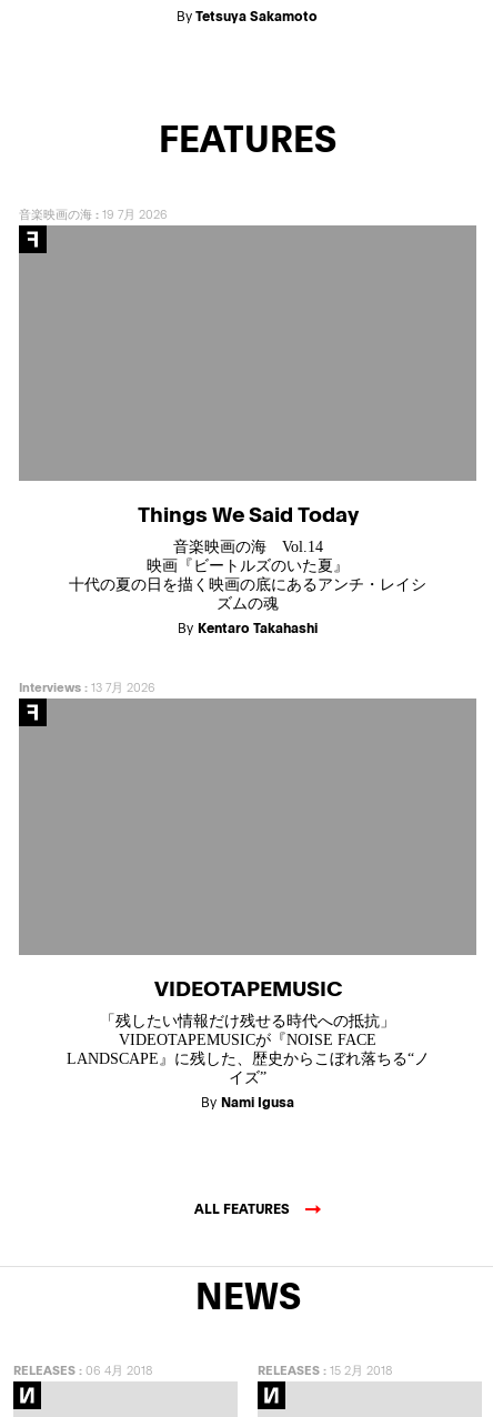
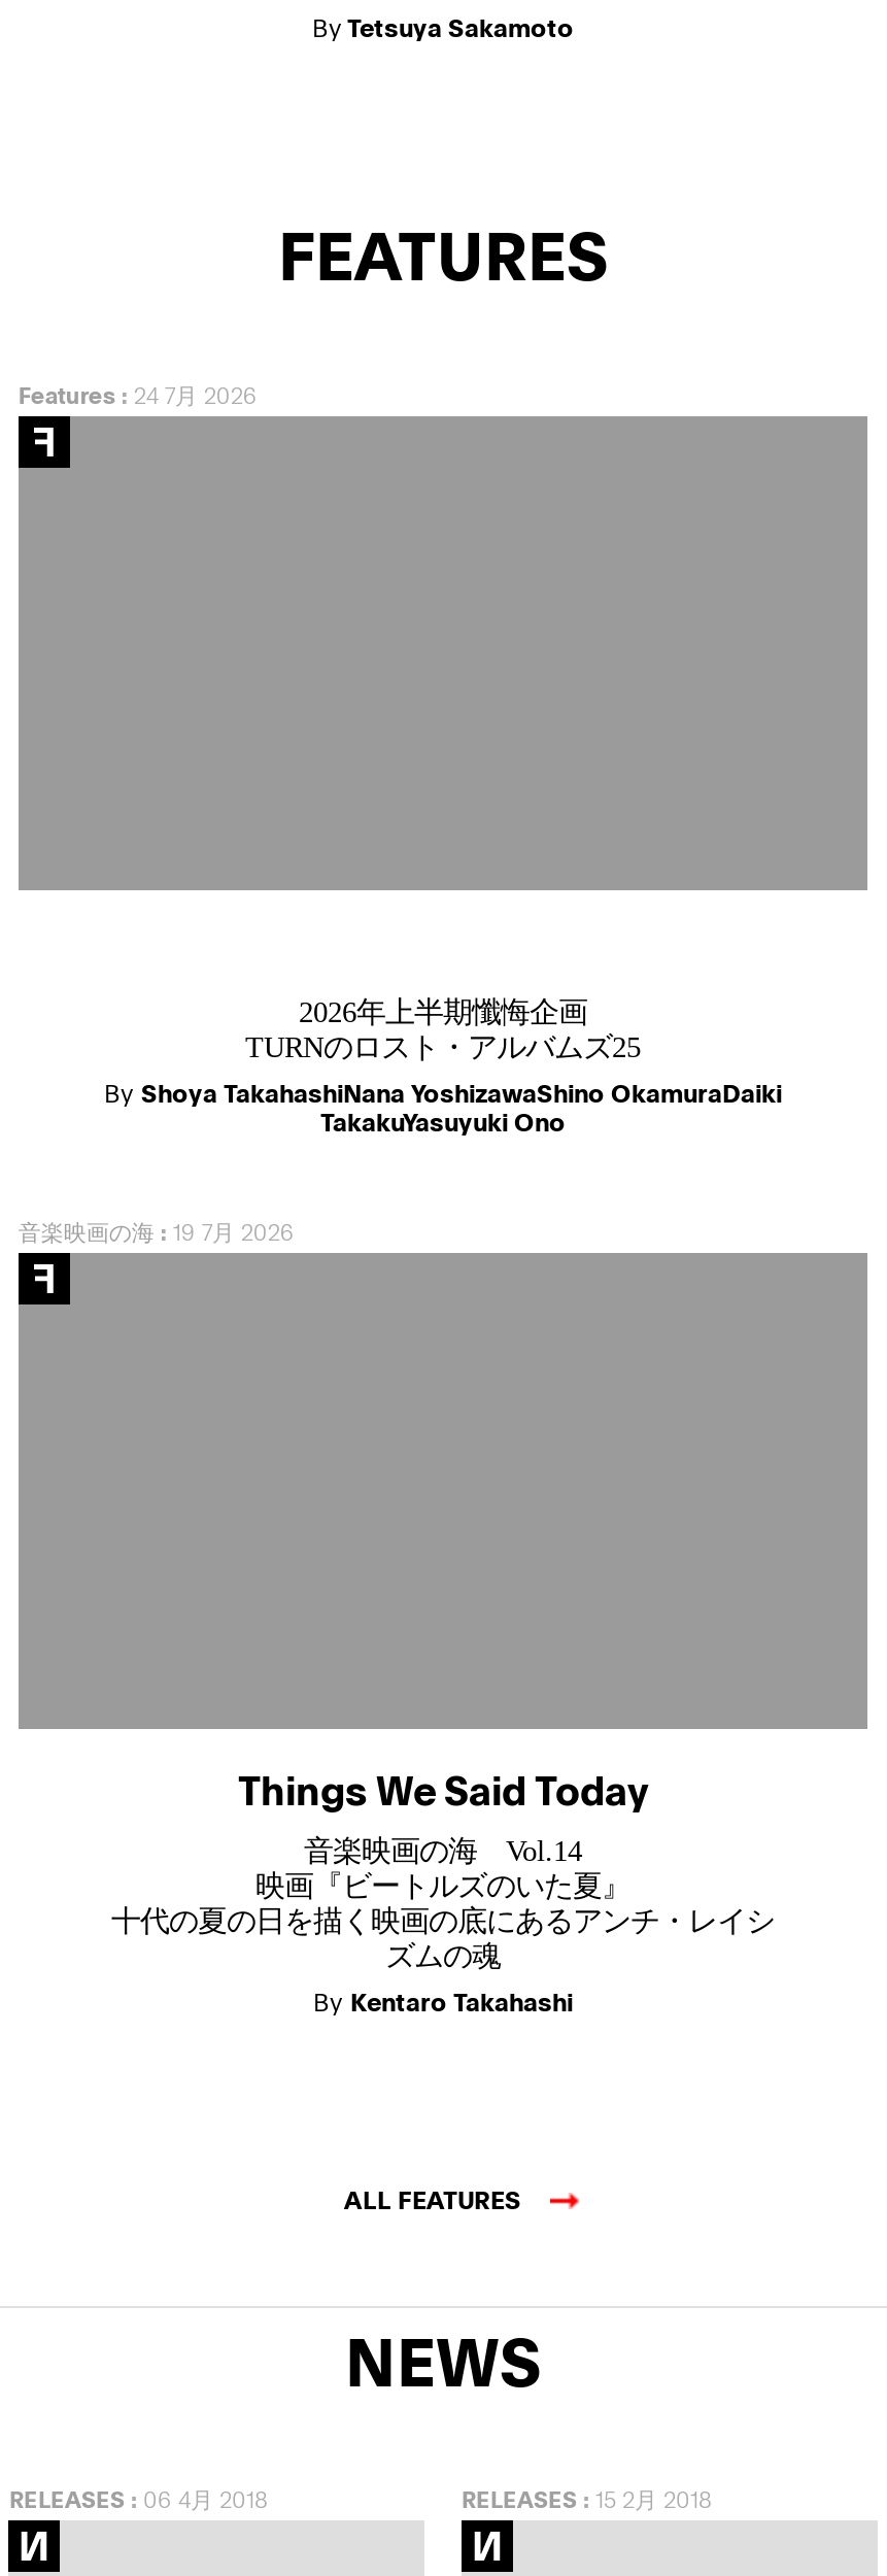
+ Features: 24 7月 2026

+ 2026年上半期懺悔企画
+ TURNのロスト・アルバムズ25
+ By Shoya TakahashiNana YoshizawaShino OkamuraDaiki
+ TakakuYasuyuki Ono

moved down: 音楽映画の海: 19 7月 2026 | Things We Said Today | 音楽映画の海 Vol.14 | 映画『ビートルズのいた夏』 | 十代の夏の日を描く映画の底にあるアンチ・レイシ | ズムの魂 | By Kentaro Takahashi

- Interviews: 13 7月 2026

- VIDEOTAPEMUSIC
- 「残したい情報だけ残せる時代への抵抗」
- VIDEOTAPEMUSICが『NOISE FACE
- LANDSCAPE』に残した、歴史からこぼれ落ちる“ノ
- イズ”
- By Nami Igusa
